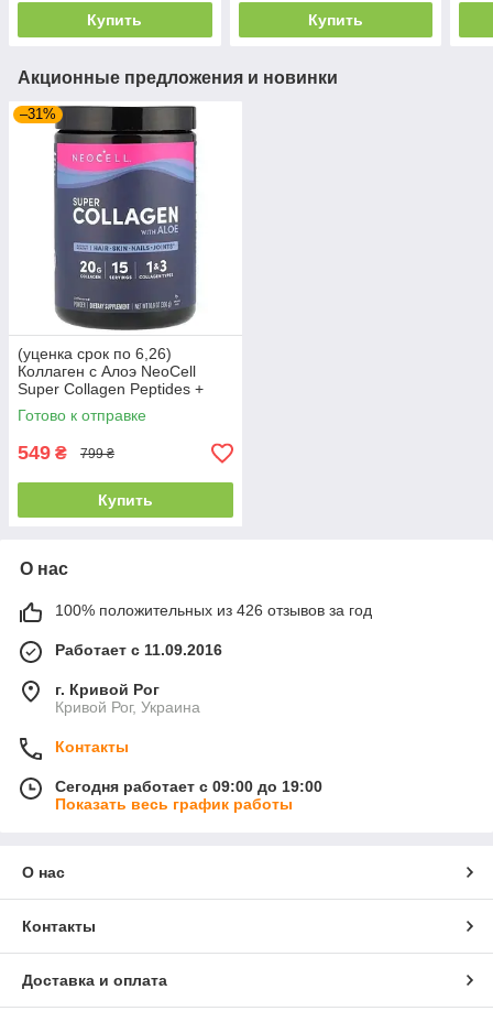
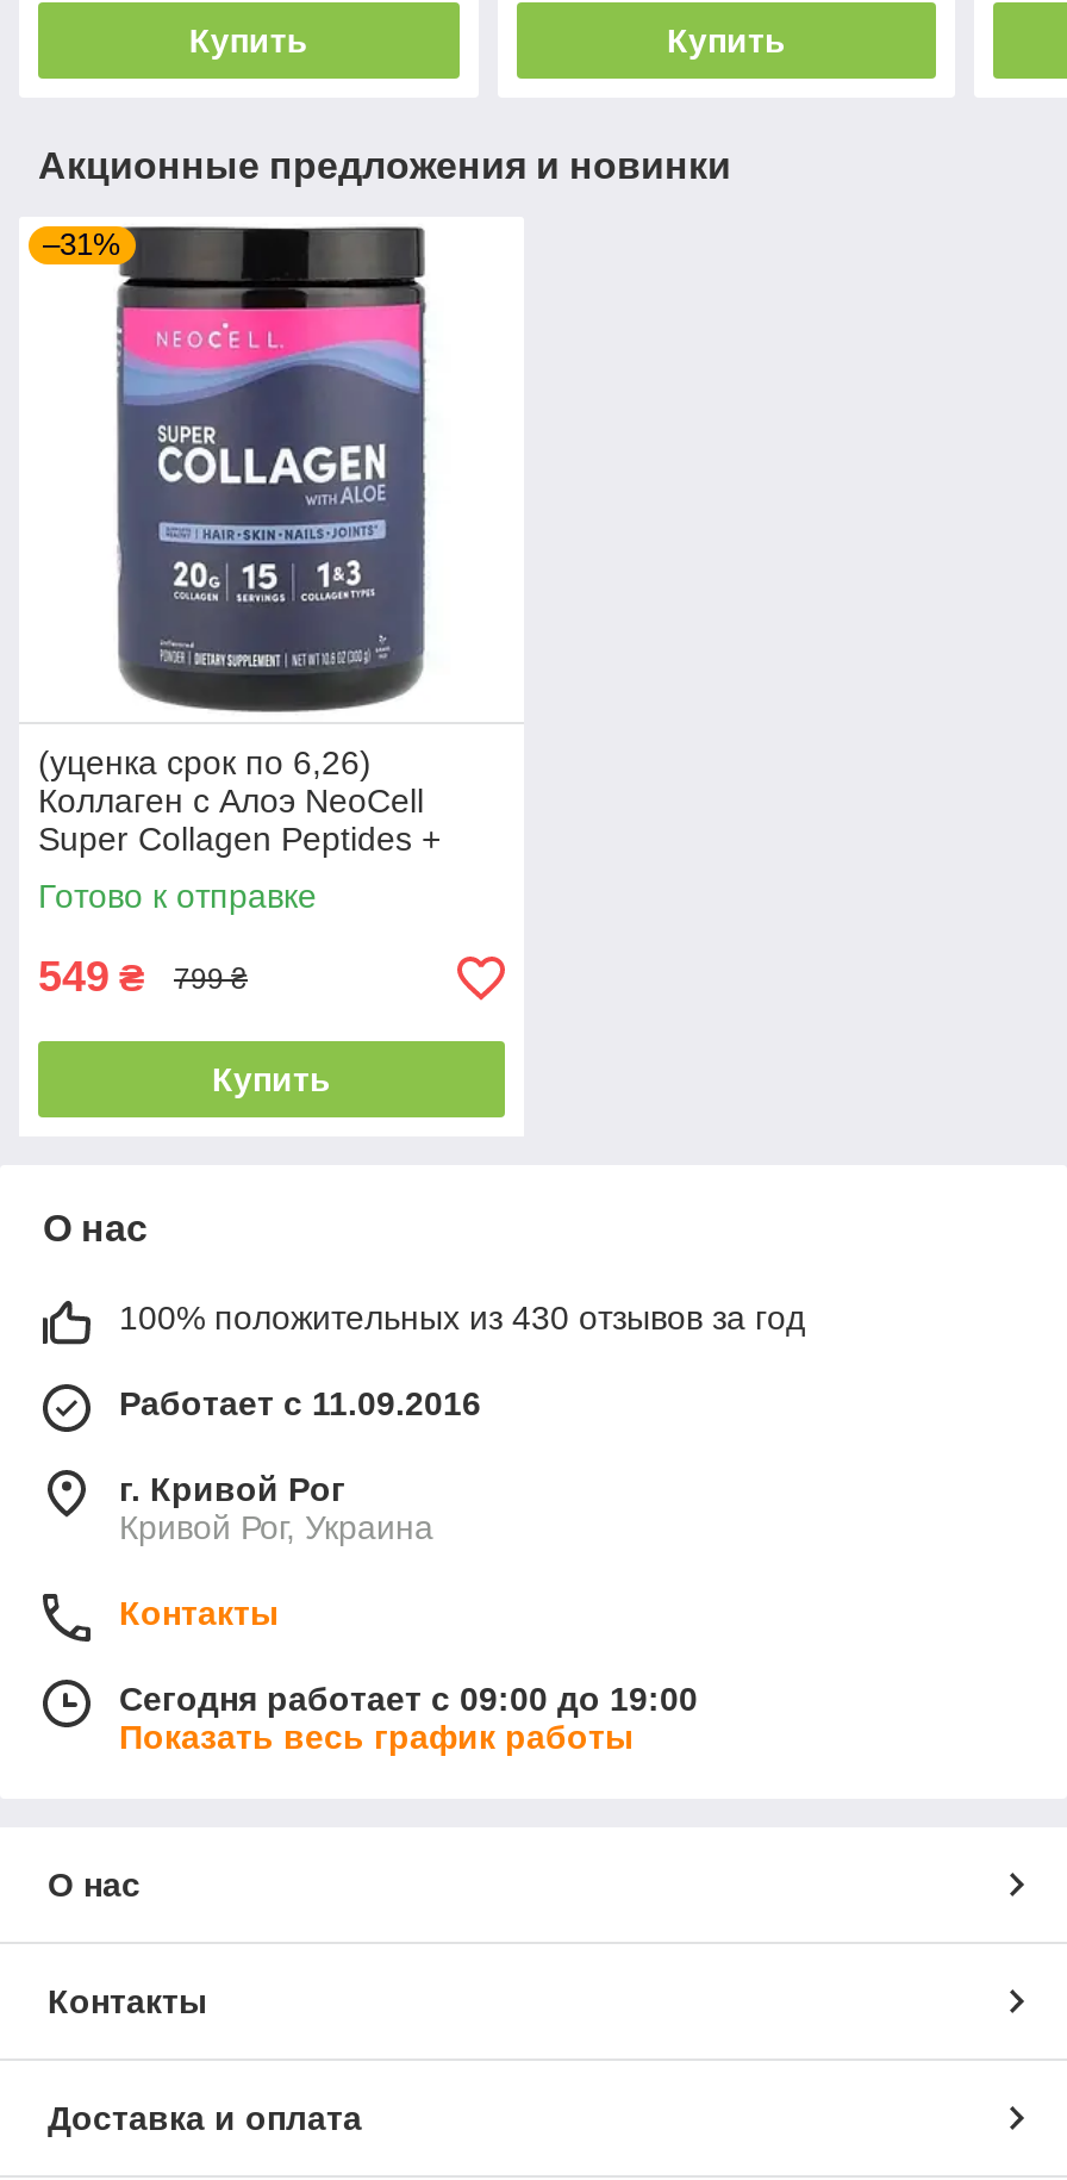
- 100% положительных из 426 отзывов за год
+ 100% положительных из 430 отзывов за год
